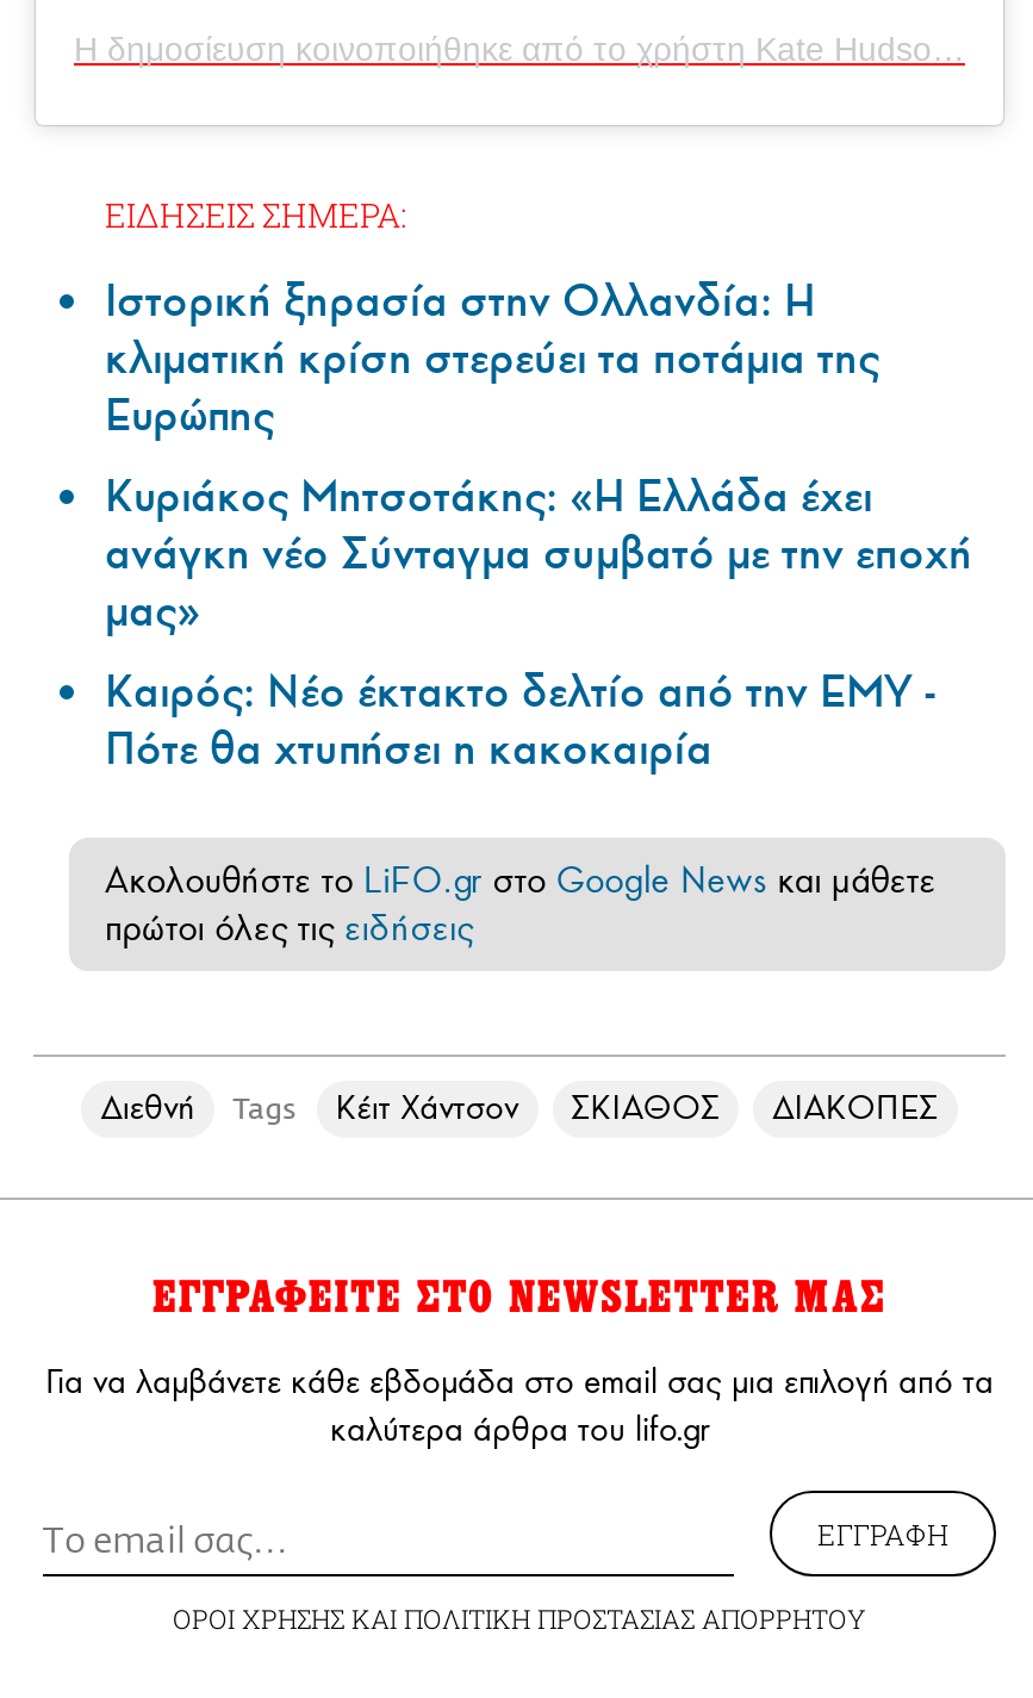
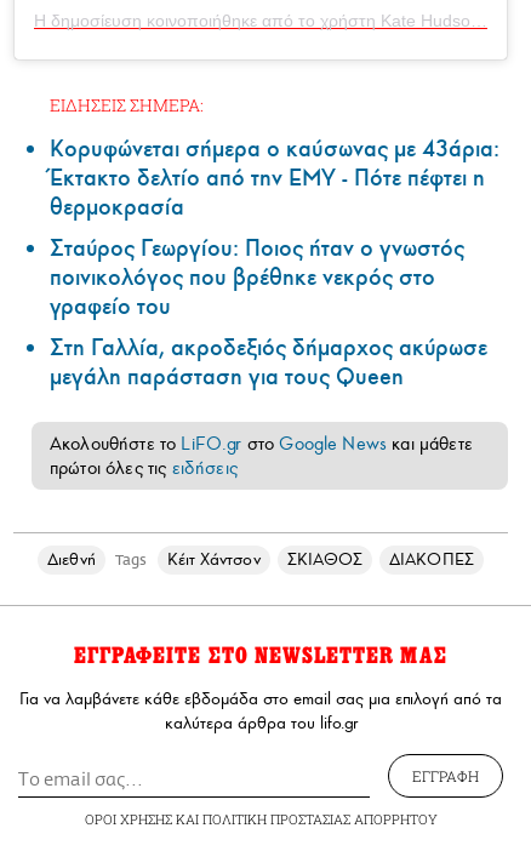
- Ιστορική ξηρασία στην Ολλανδία: Η
- κλιματική κρίση στερεύει τα ποτάμια της
- Ευρώπης
- Κυριάκος Μητσοτάκης: «Η Ελλάδα έχει
- ανάγκη νέο Σύνταγμα συμβατό με την εποχή
- μας»
- Καιρός: Νέο έκτακτο δελτίο από την ΕΜΥ -
- Πότε θα χτυπήσει η κακοκαιρία
+ Κορυφώνεται σήμερα ο καύσωνας με 43άρια:
+ Έκτακτο δελτίο από την ΕΜΥ - Πότε πέφτει η
+ θερμοκρασία
+ Σταύρος Γεωργίου: Ποιος ήταν ο γνωστός
+ ποινικολόγος που βρέθηκε νεκρός στο
+ γραφείο του
+ Στη Γαλλία, ακροδεξιός δήμαρχος ακύρωσε
+ μεγάλη παράσταση για τους Queen
